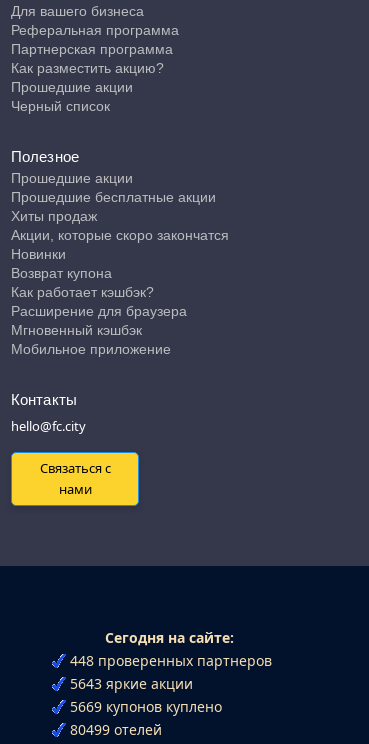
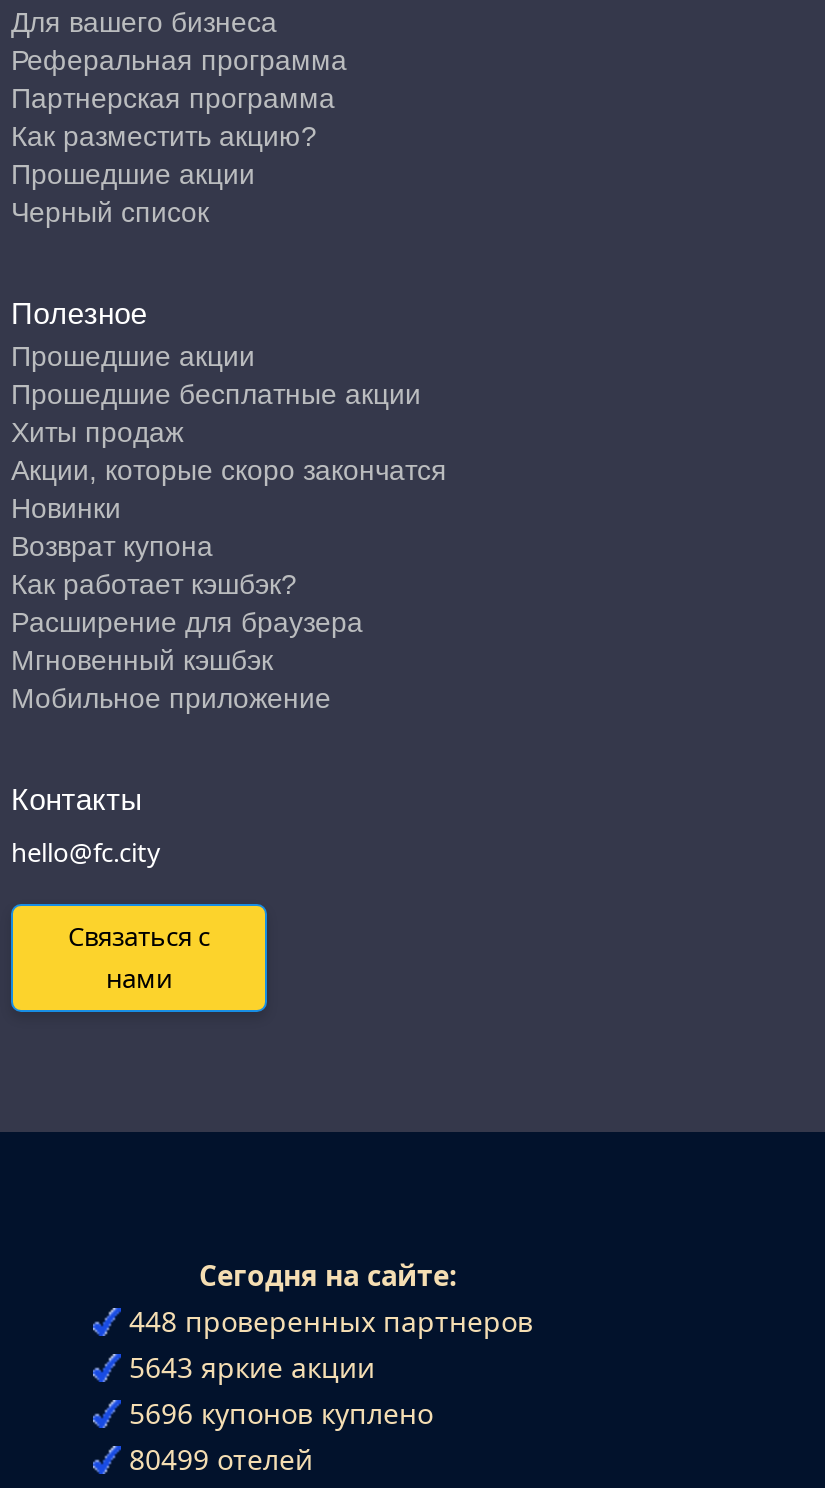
- 5669 купонов куплено
+ 5696 купонов куплено
